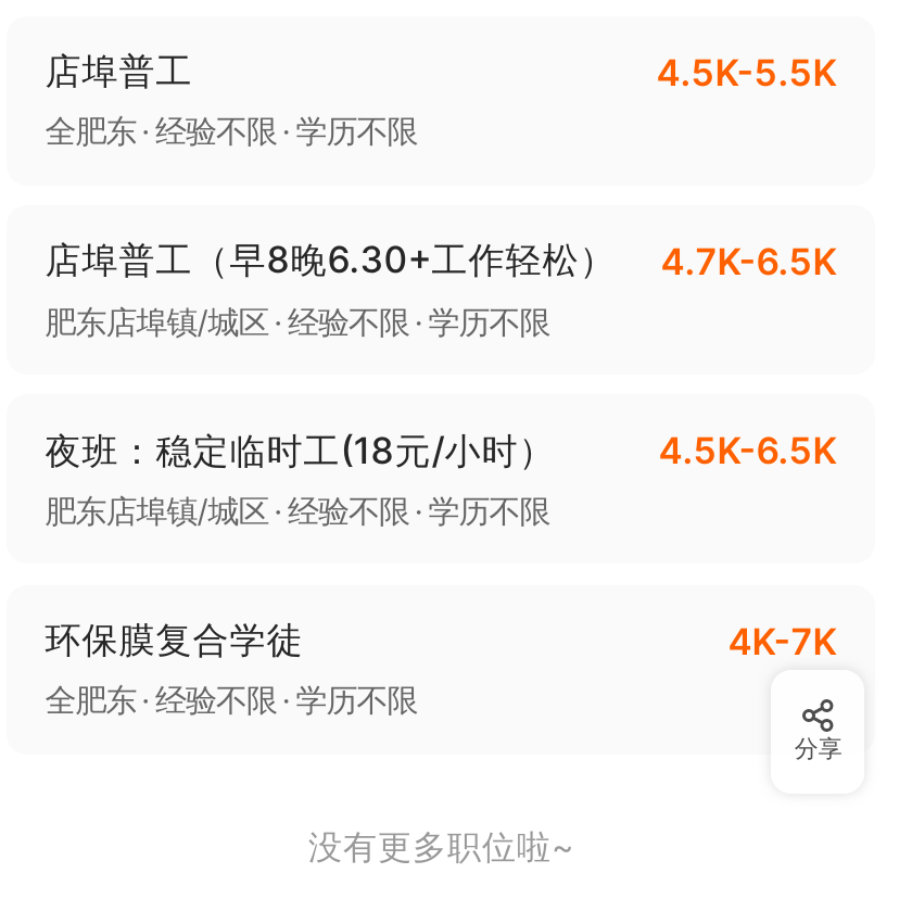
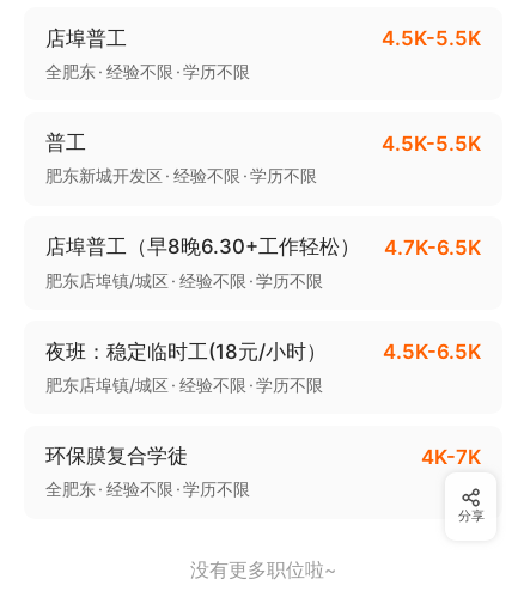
+ 普工
+ 4.5K-5.5K
+ 肥东新城开发区 经验不限 学历不限
